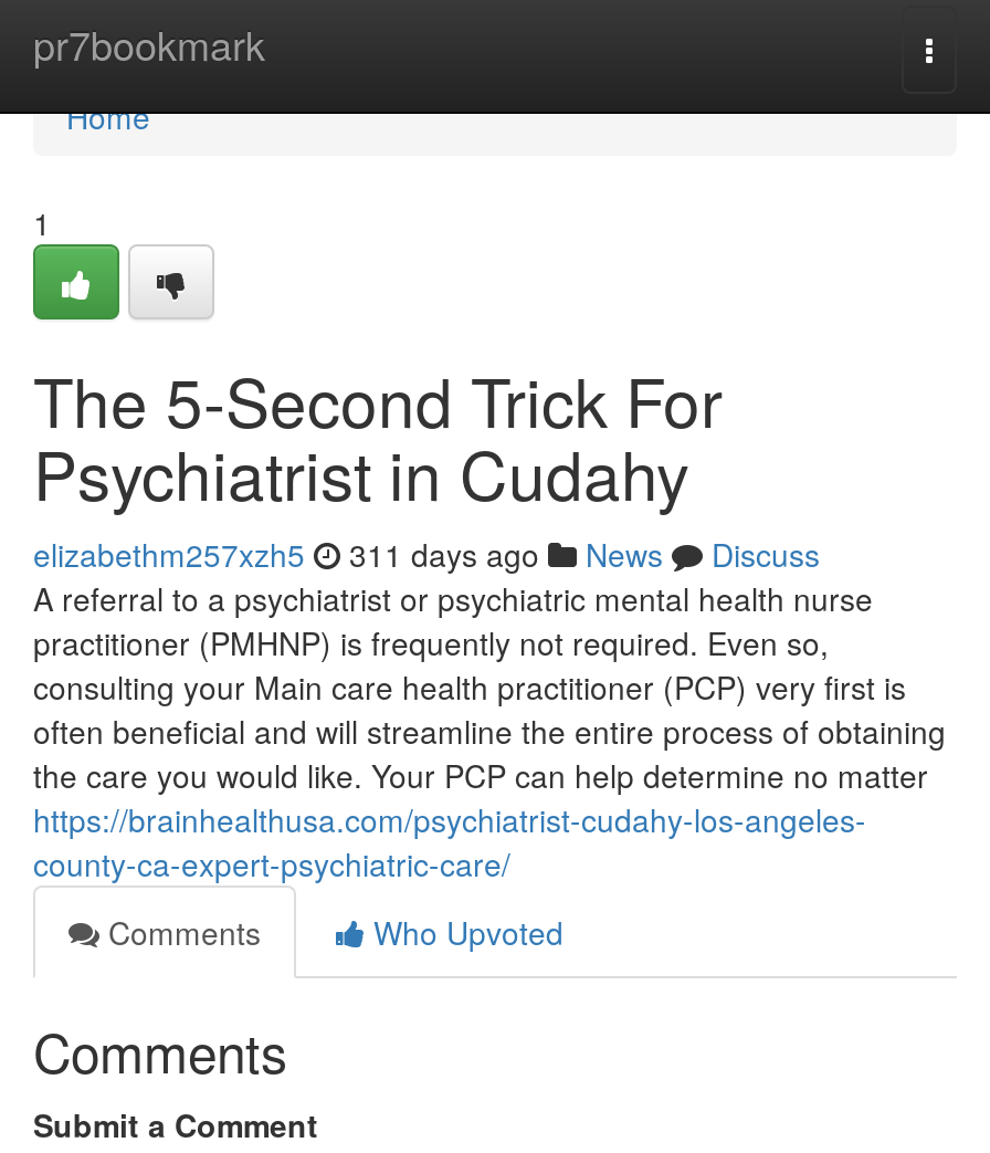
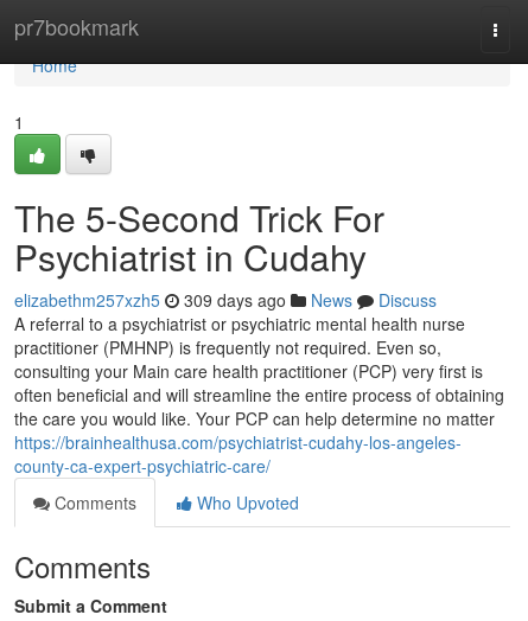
- elizabethm257xzh5 311 days ago News Discuss
+ elizabethm257xzh5 309 days ago News Discuss
